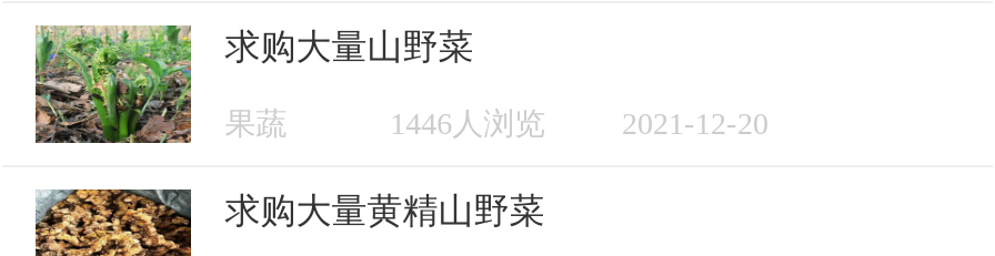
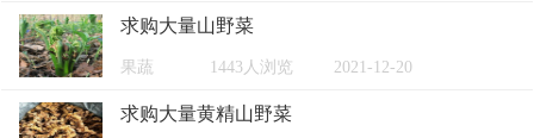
- 1446人浏览
+ 1443人浏览
